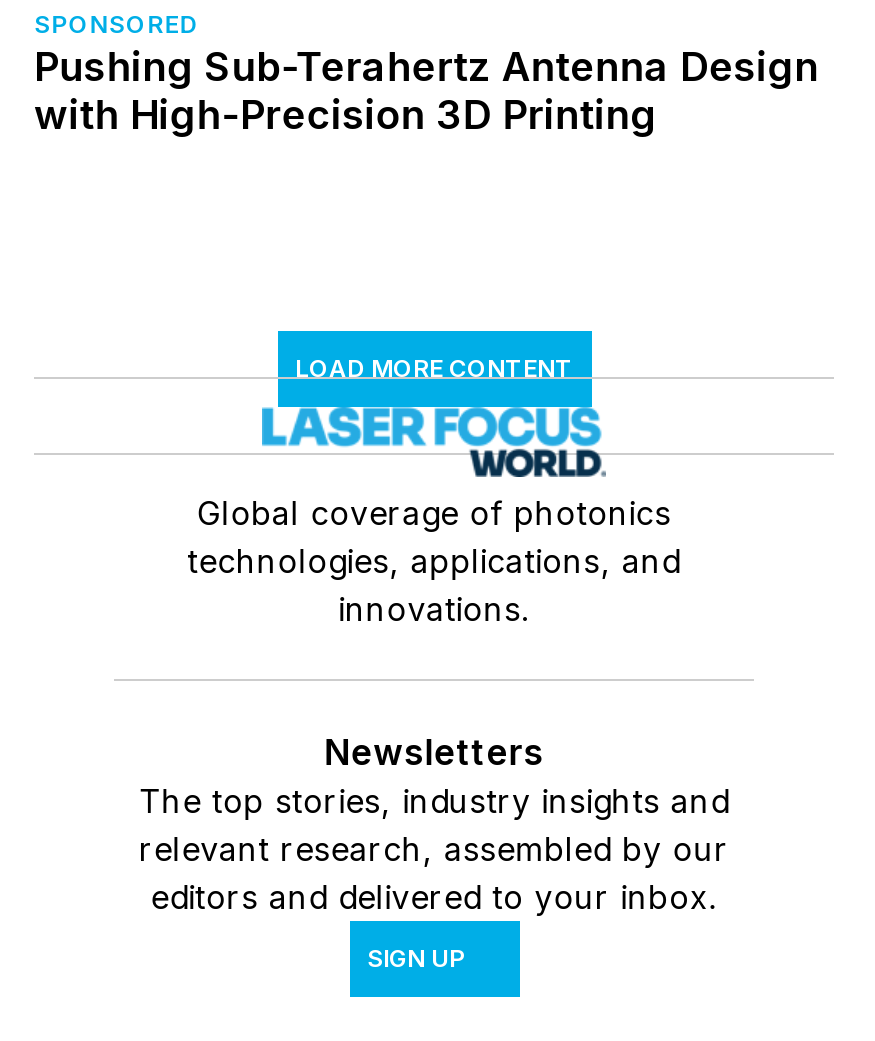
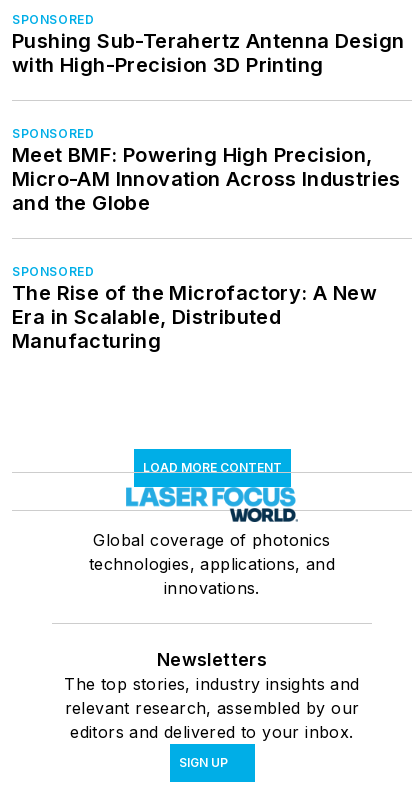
+ SPONSORED
+ Meet BMF: Powering High Precision,
+ Micro-AM Innovation Across Industries
+ and the Globe
+ SPONSORED
+ The Rise of the Microfactory: A New
+ Era in Scalable, Distributed
+ Manufacturing
